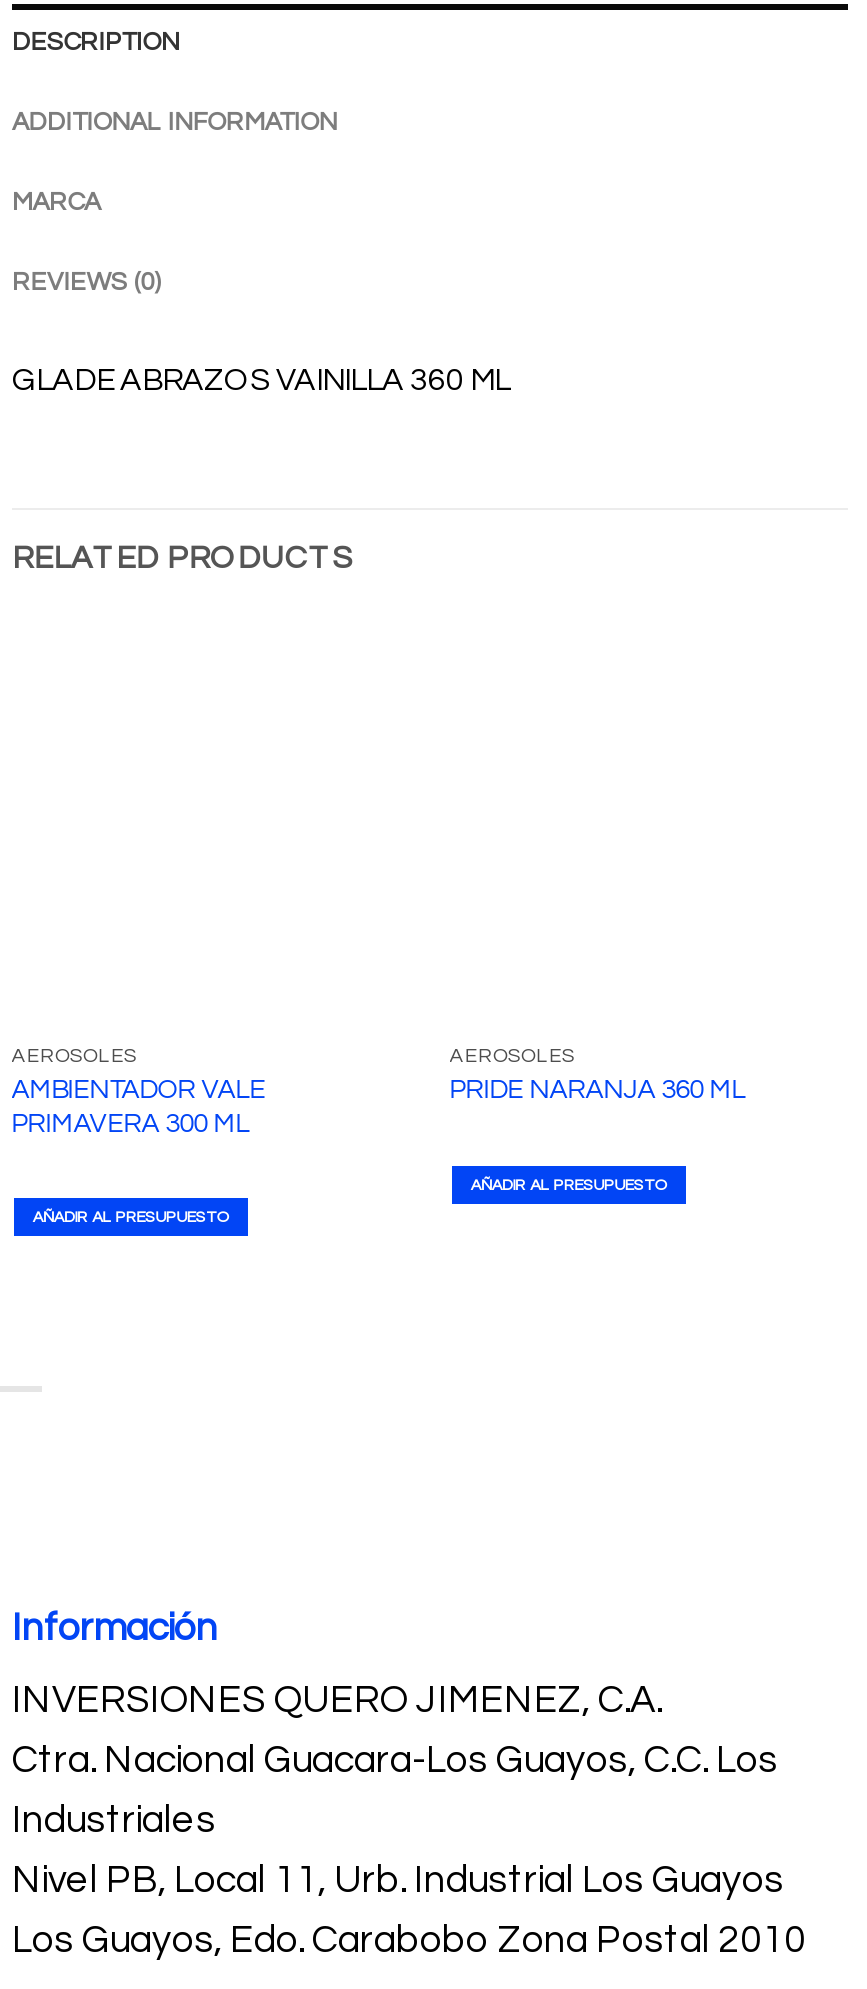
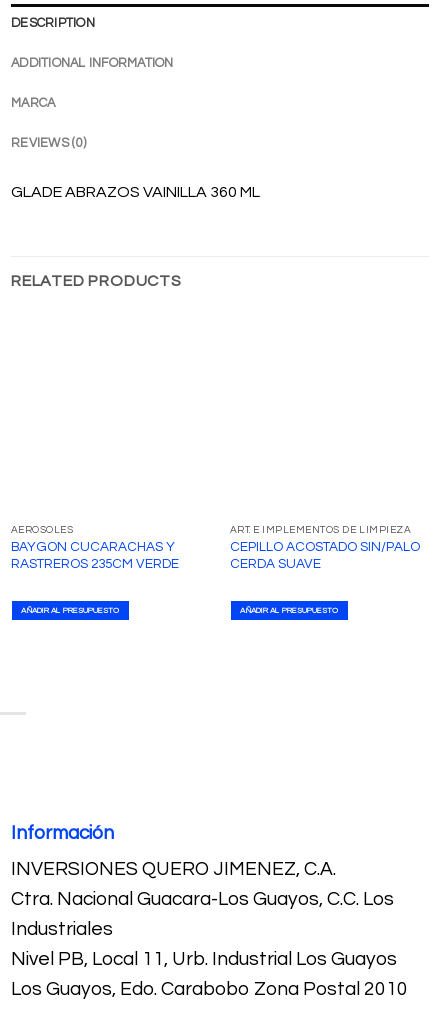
- AEROSOLES
- PRIDE NARANJA 360 ML
+ ART. E IMPLEMENTOS DE LIMPIEZA
+ CEPILLO ACOSTADO SIN/PALO
+ CERDA SUAVE

- AMBIENTADOR VALE
- PRIMAVERA 300 ML
+ BAYGON CUCARACHAS Y
+ RASTREROS 235CM VERDE
